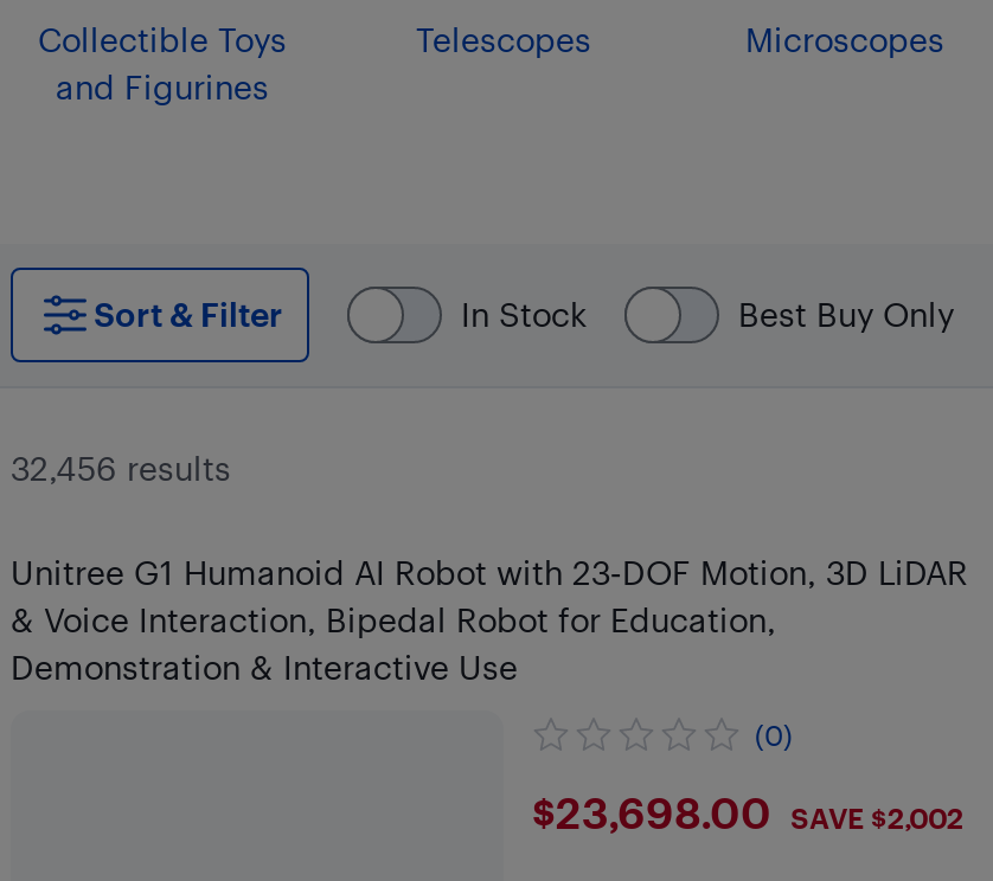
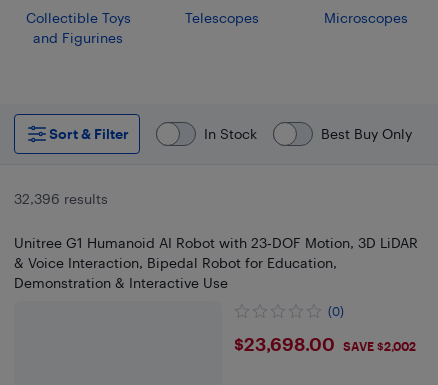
- 32,456 results
+ 32,396 results
